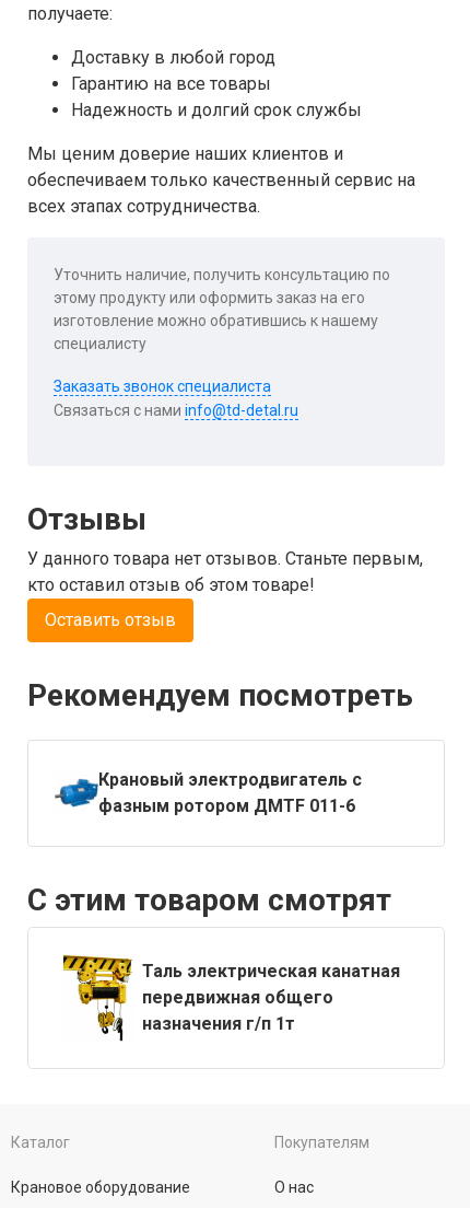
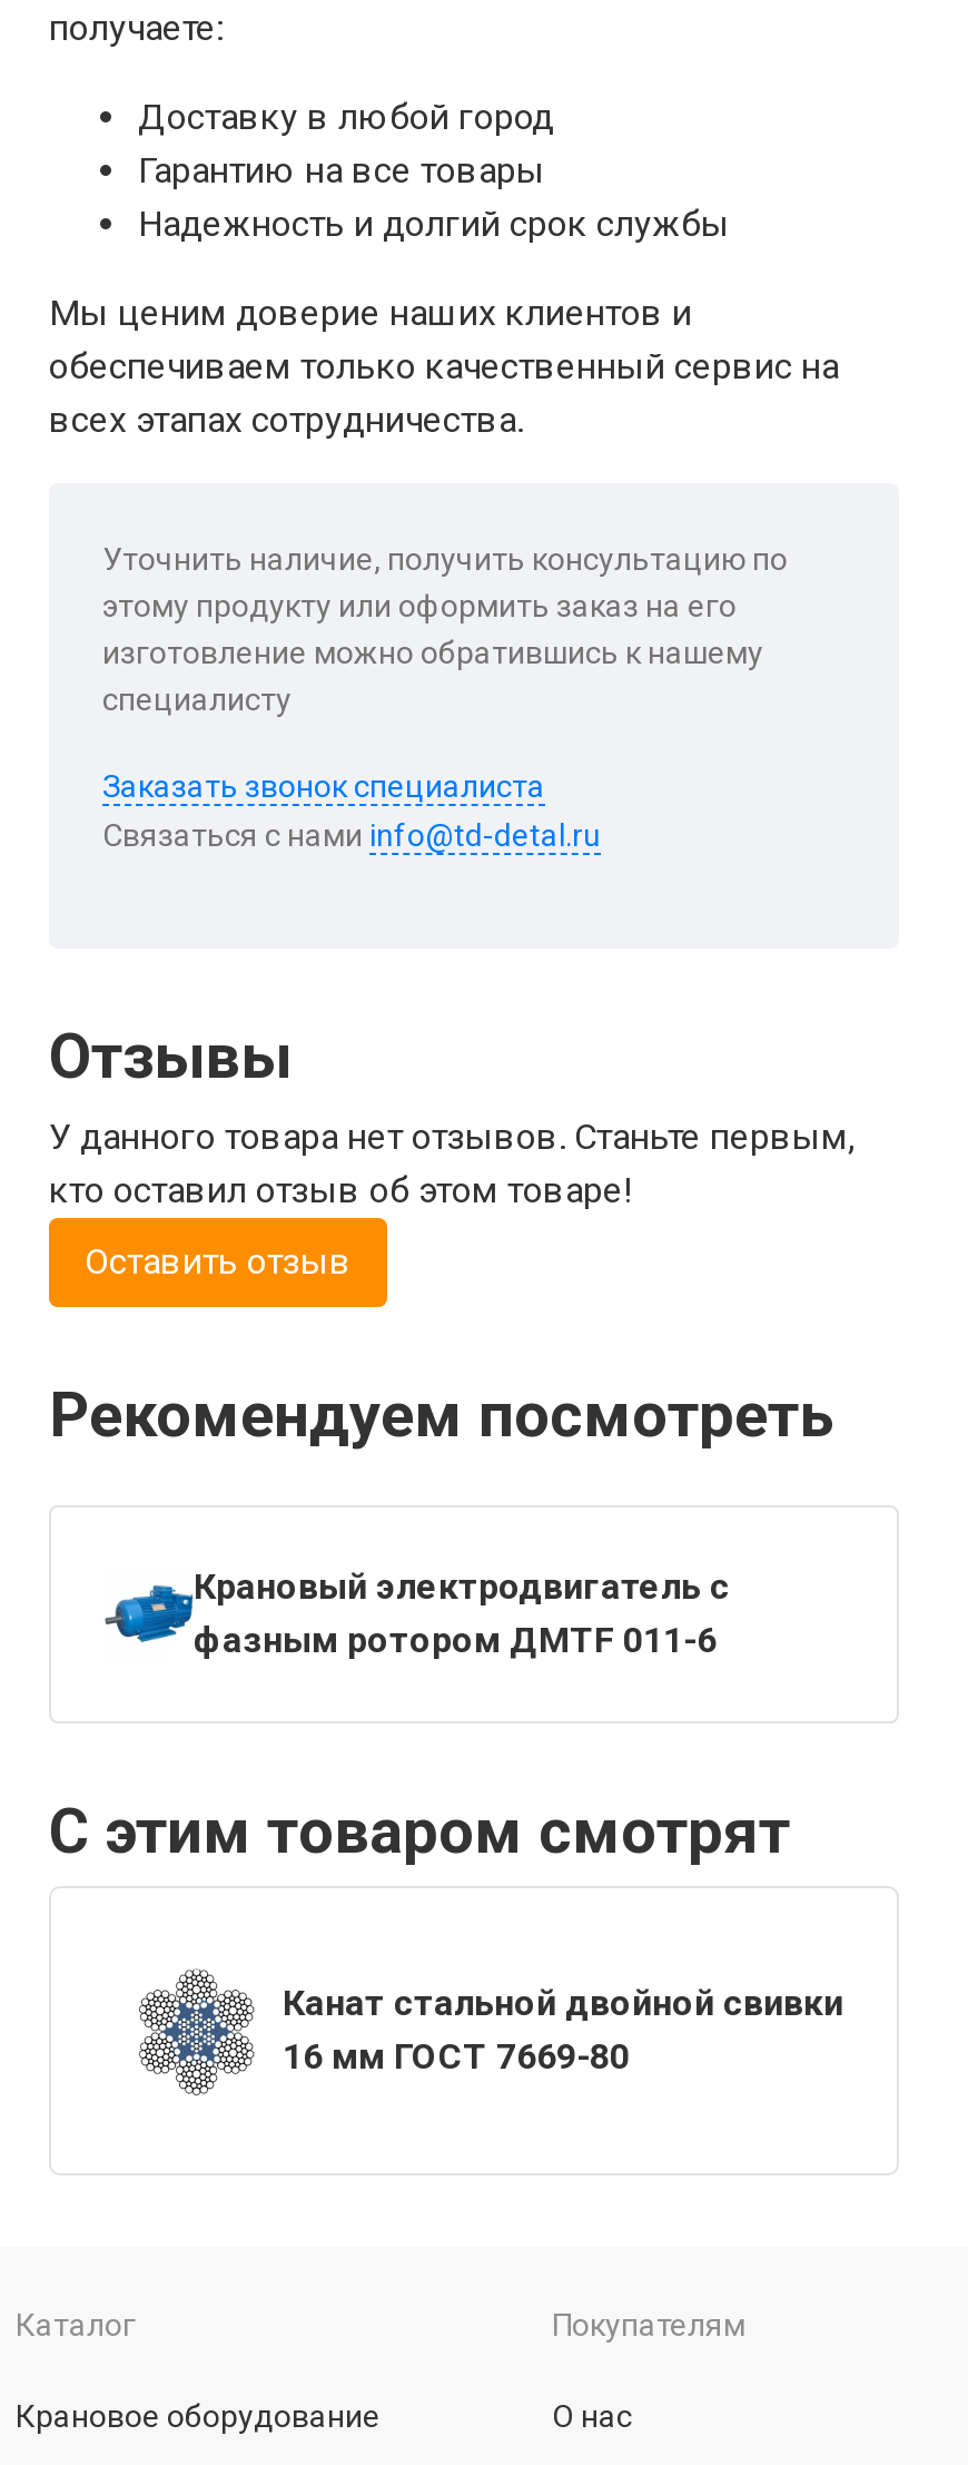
- [image]
- Таль электрическая канатная
- передвижная общего
- назначения г/п 1т
+ [image]
+ Канат стальной двойной свивки
+ 16 мм ГОСТ 7669-80
